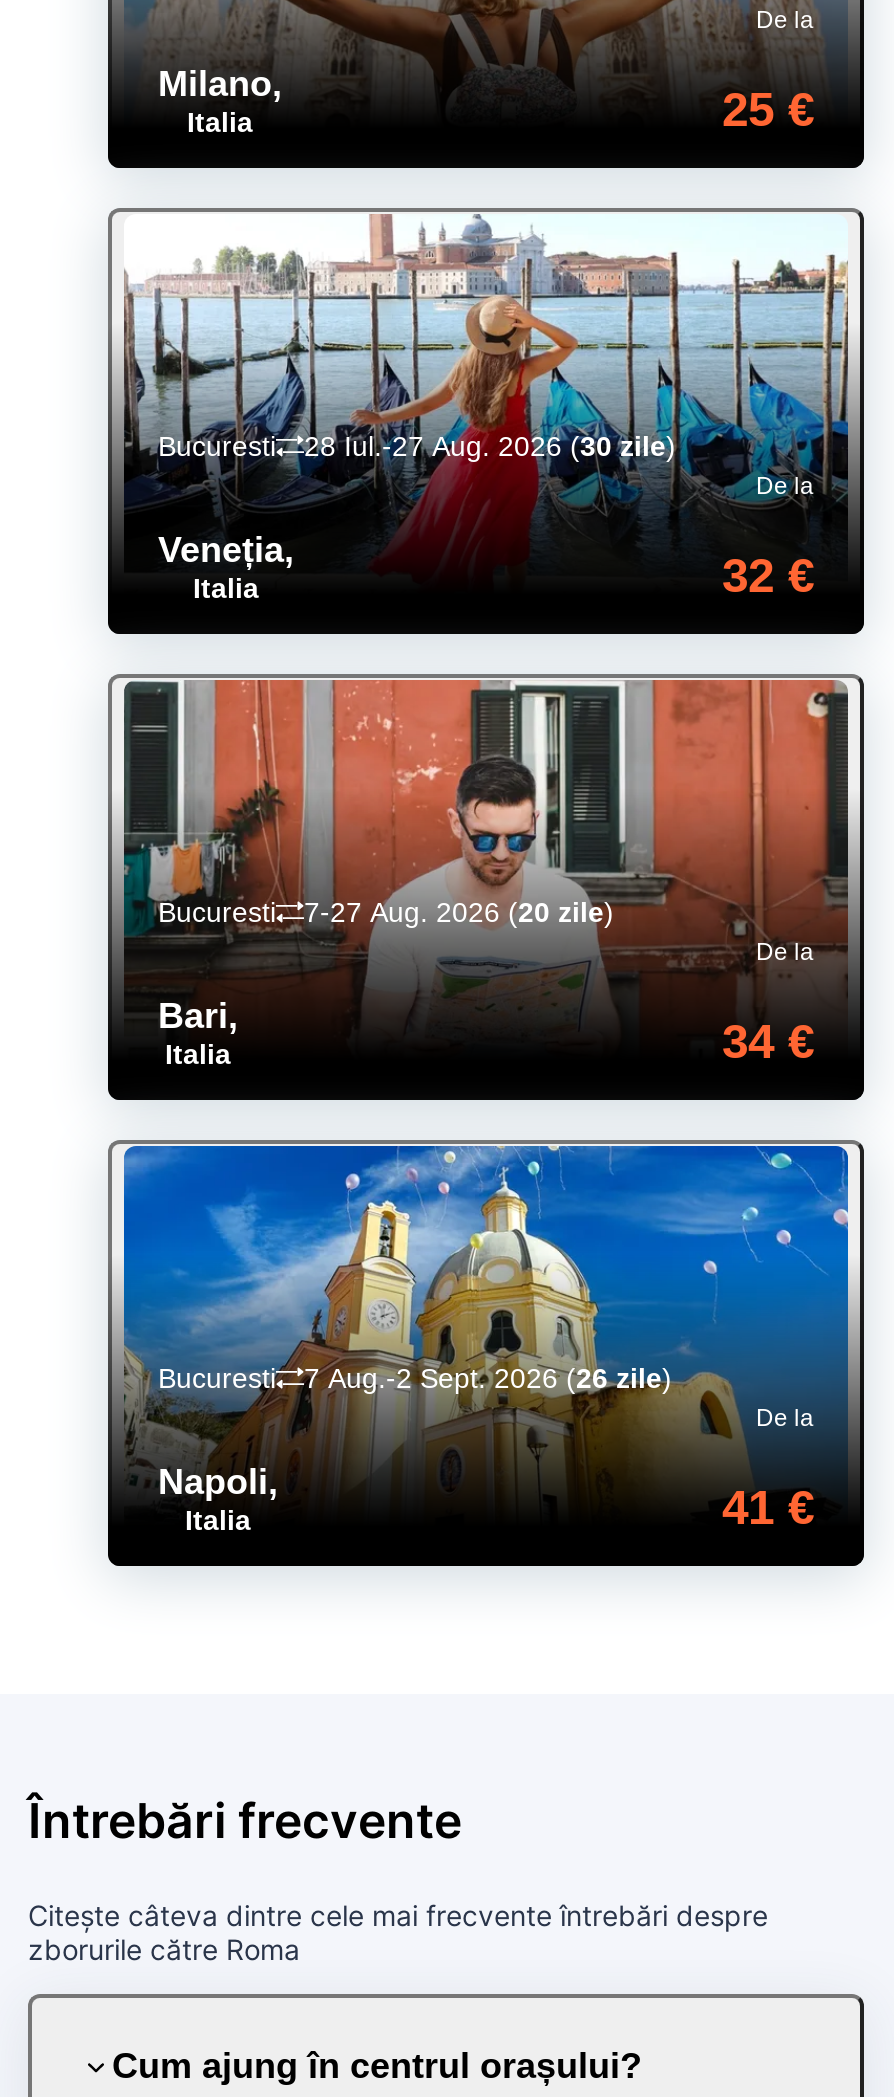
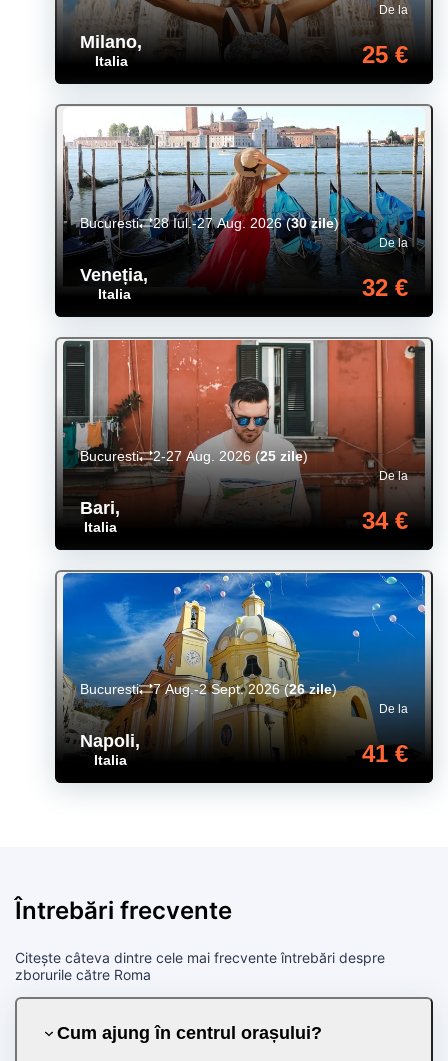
- Bucuresti 7-27 Aug. 2026 (20 zile)
+ Bucuresti 2-27 Aug. 2026 (25 zile)
